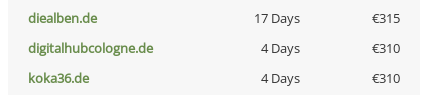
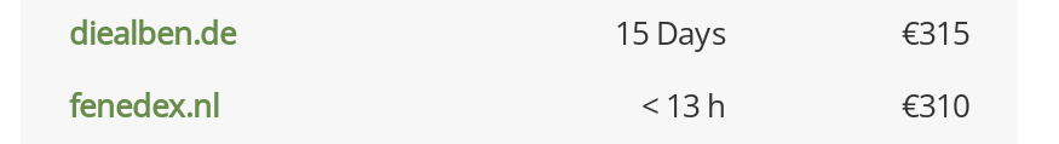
- 17 Days
+ 15 Days

- digitalhubcologne.de
- 4 Days
- €310
- koka36.de
- 4 Days
+ fenedex.nl
+ < 13 h
